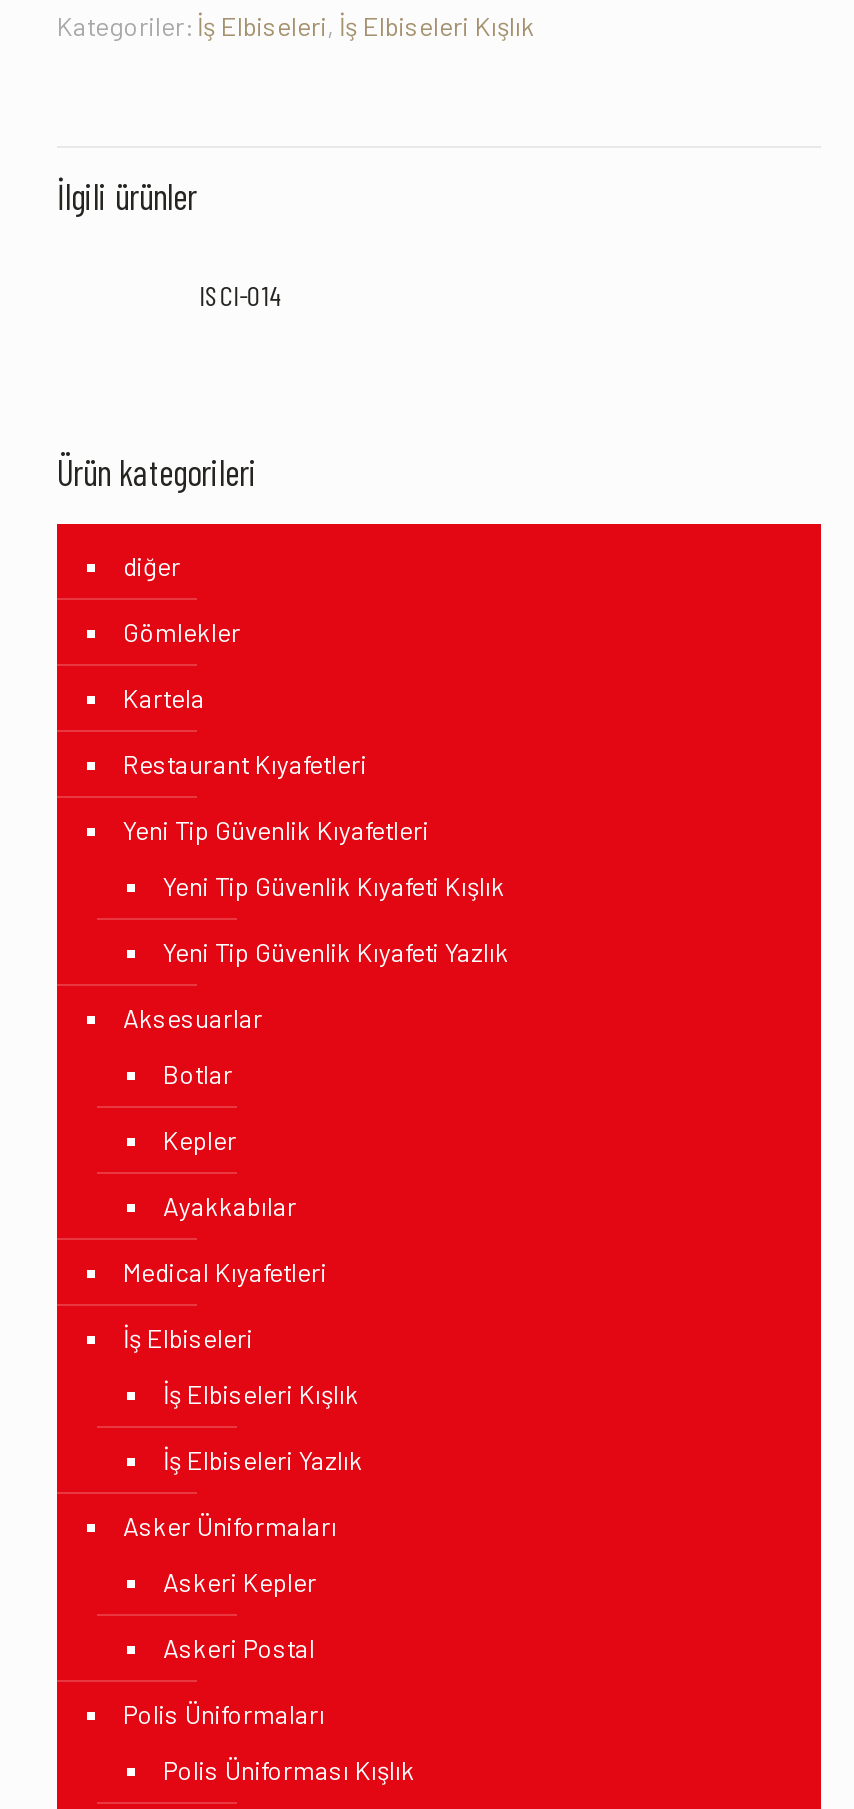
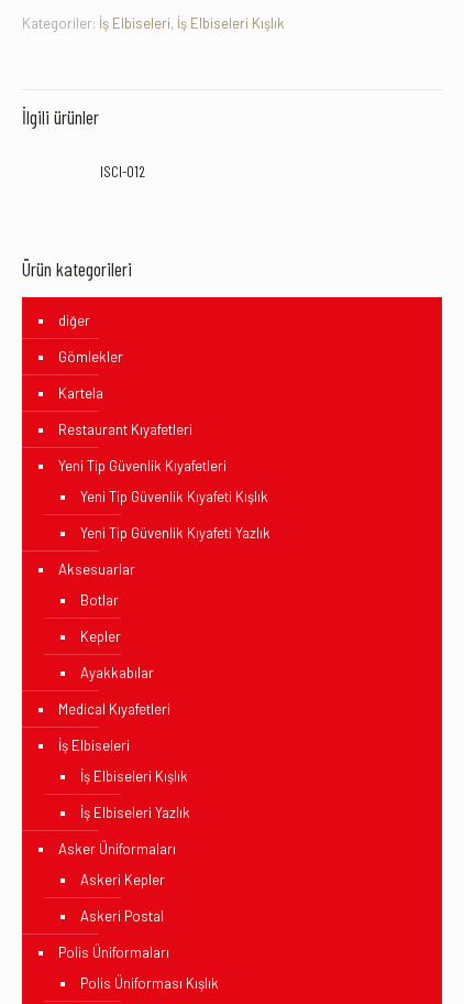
- ISCI-014
+ ISCI-012
